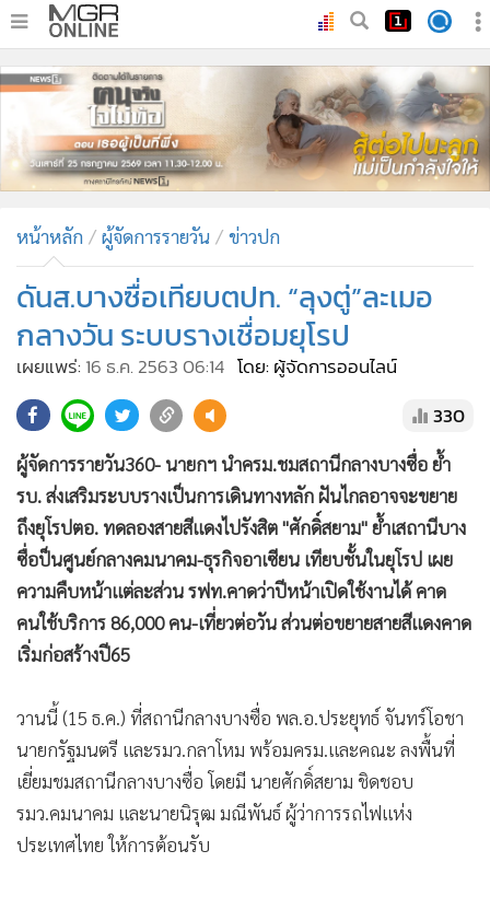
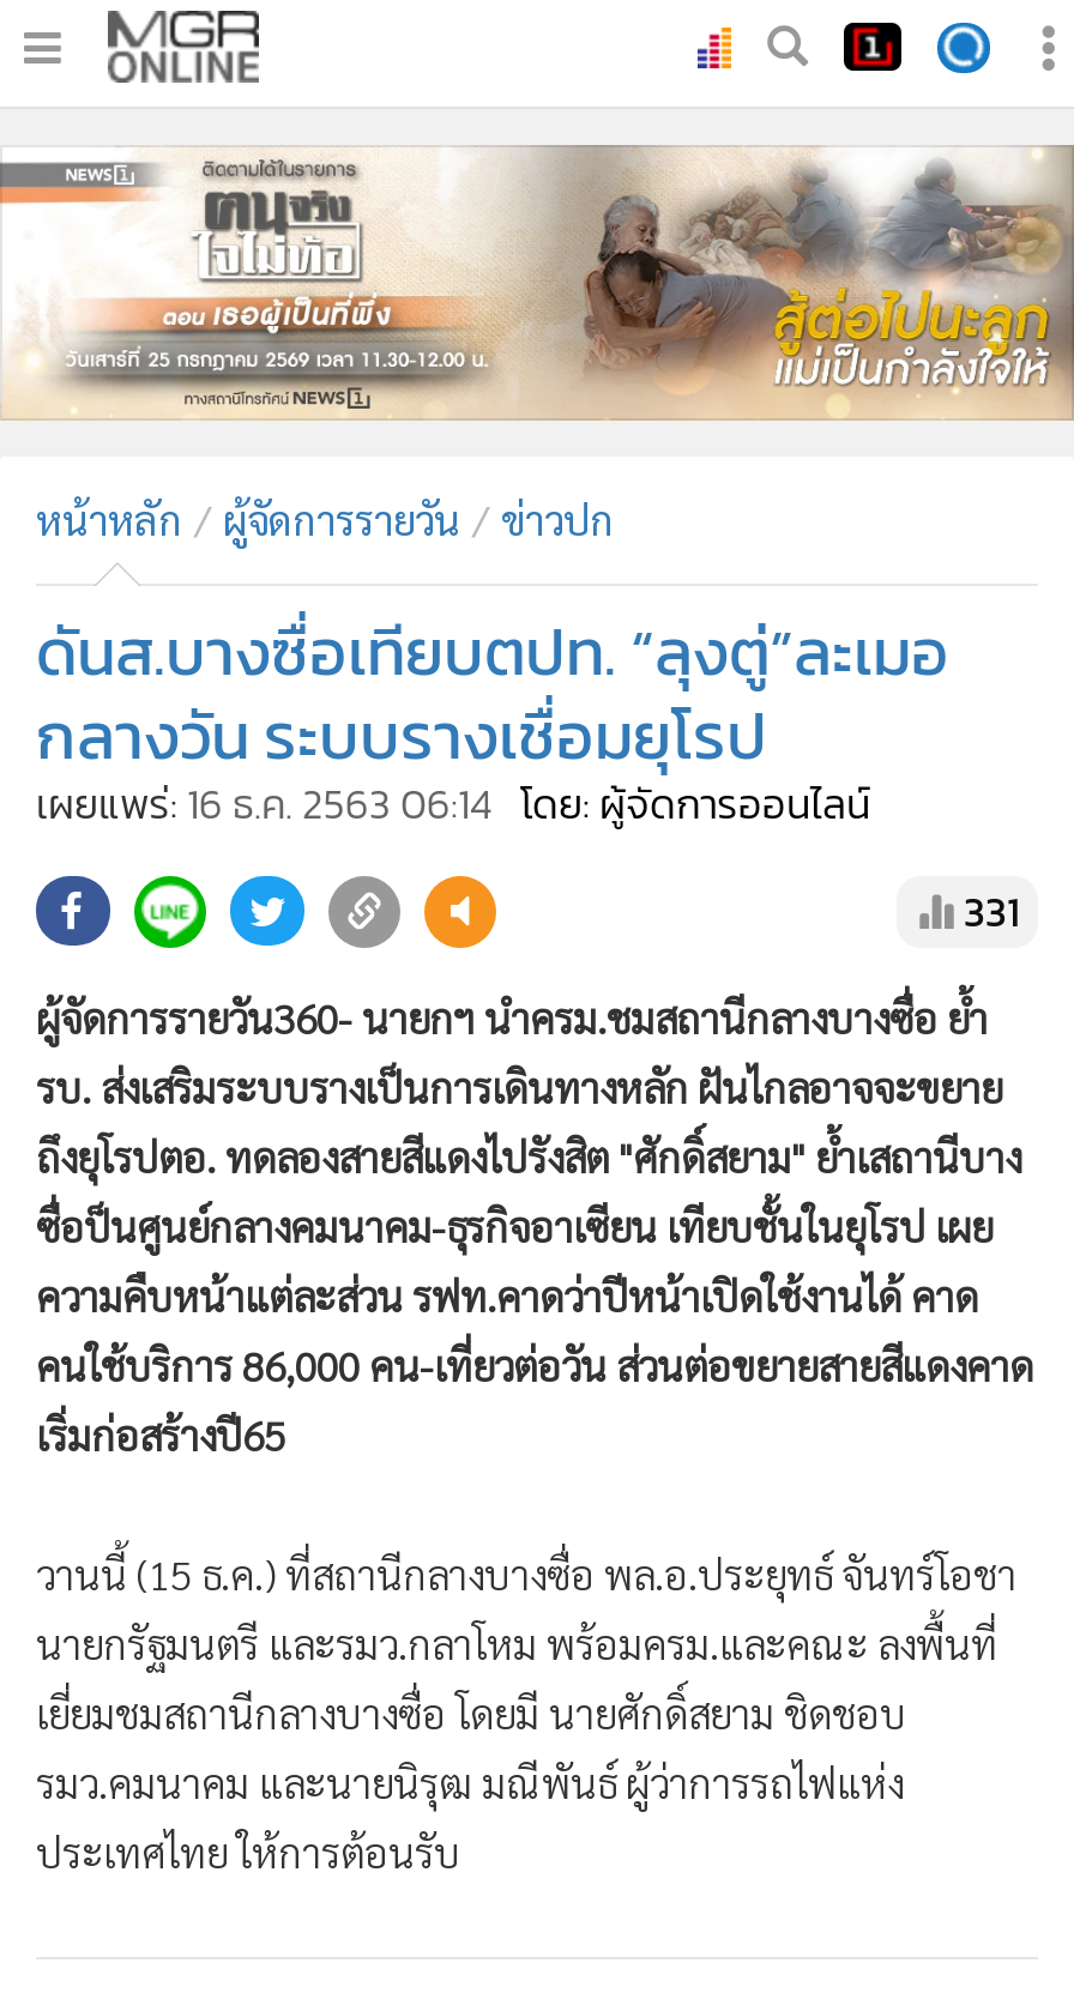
- 330
+ 331
